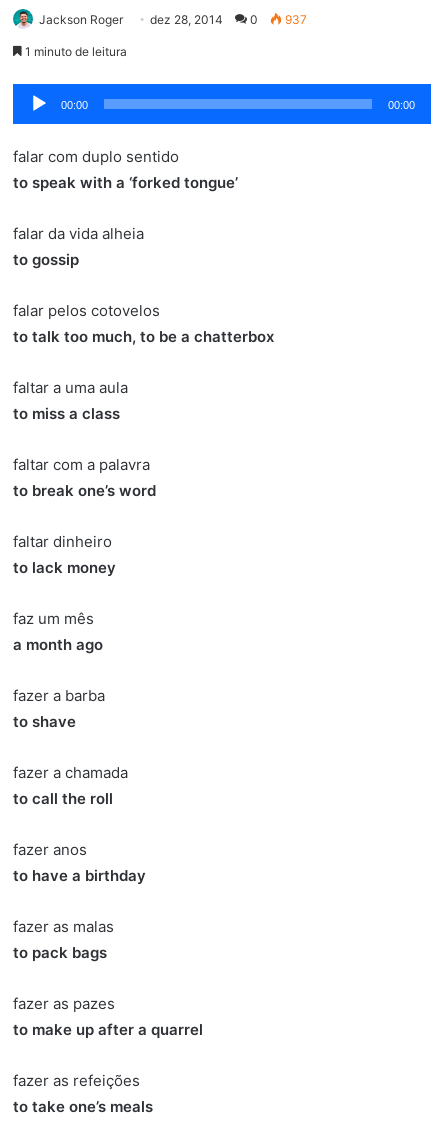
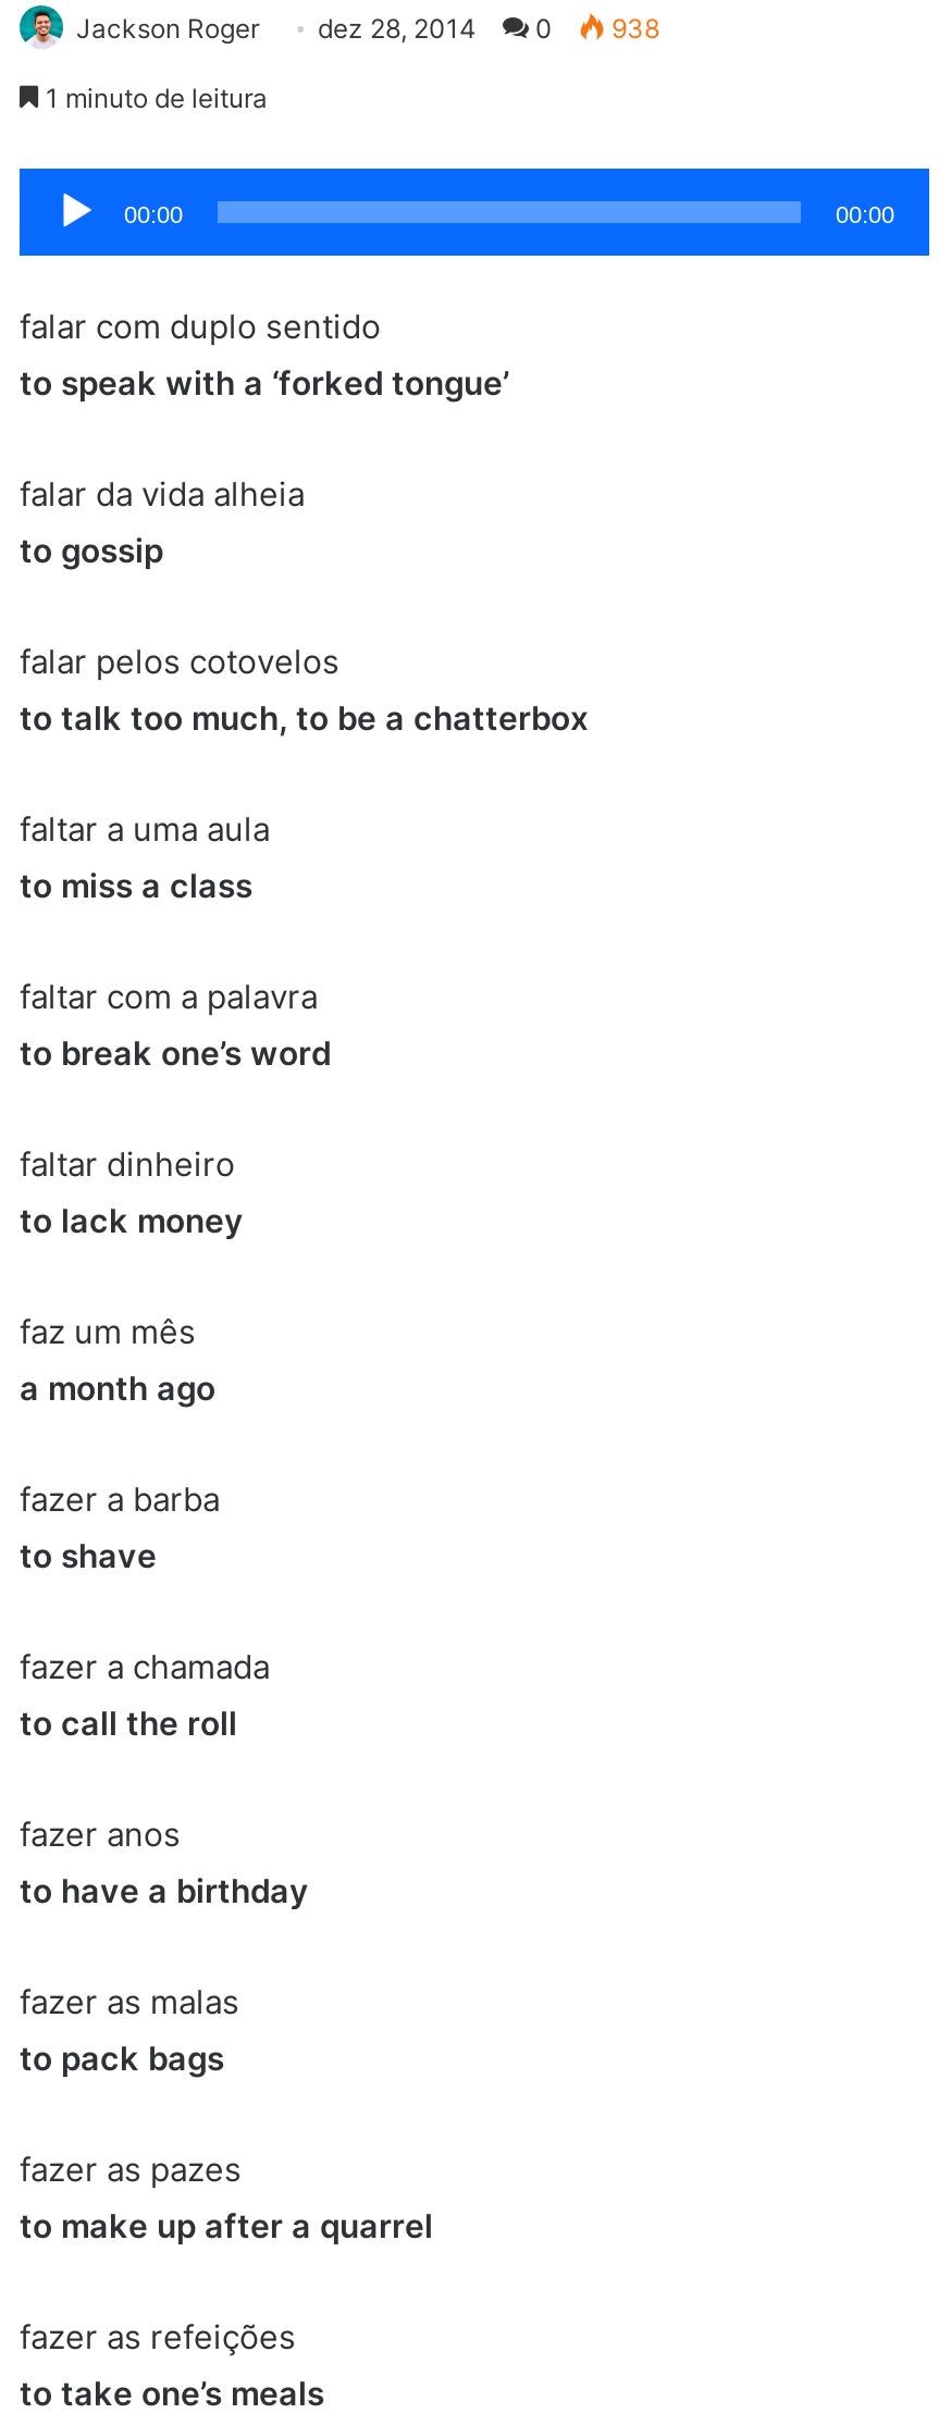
- Jackson Roger dez 28, 2014 0 937
+ Jackson Roger dez 28, 2014 0 938
